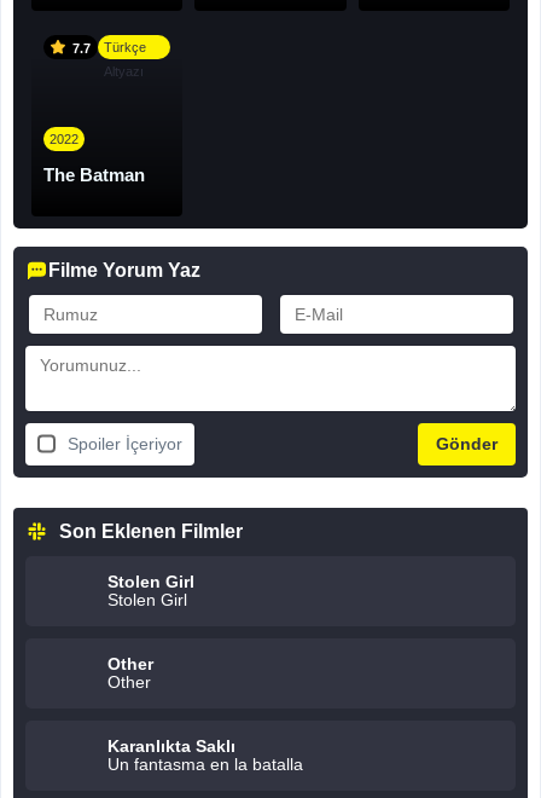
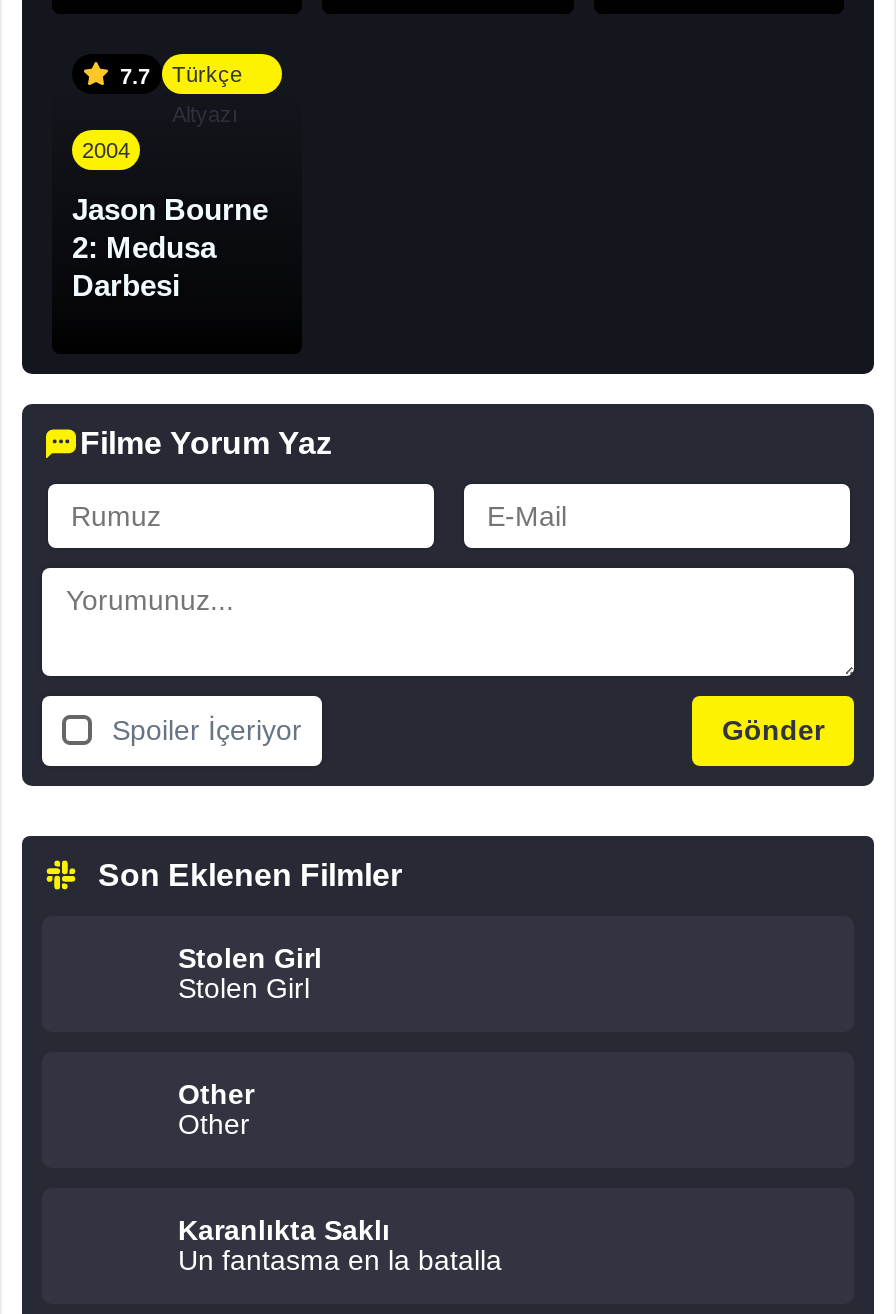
- 2022
+ 2004

- The Batman
+ Jason Bourne
+ 2: Medusa
+ Darbesi
